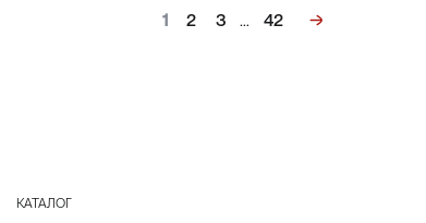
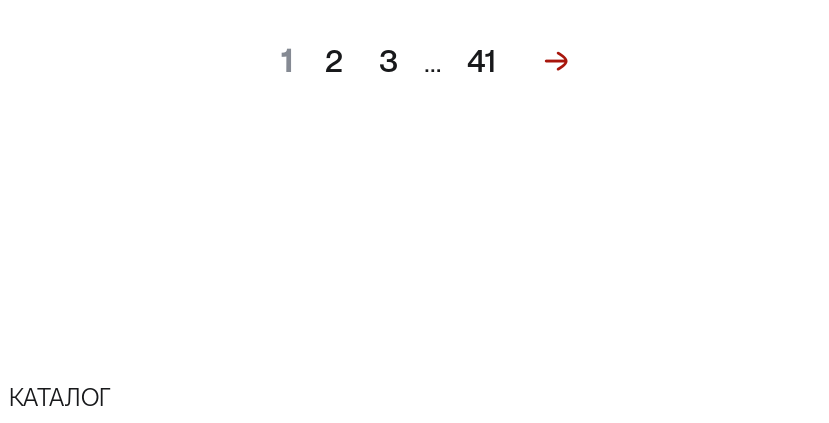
- 42
+ 41
